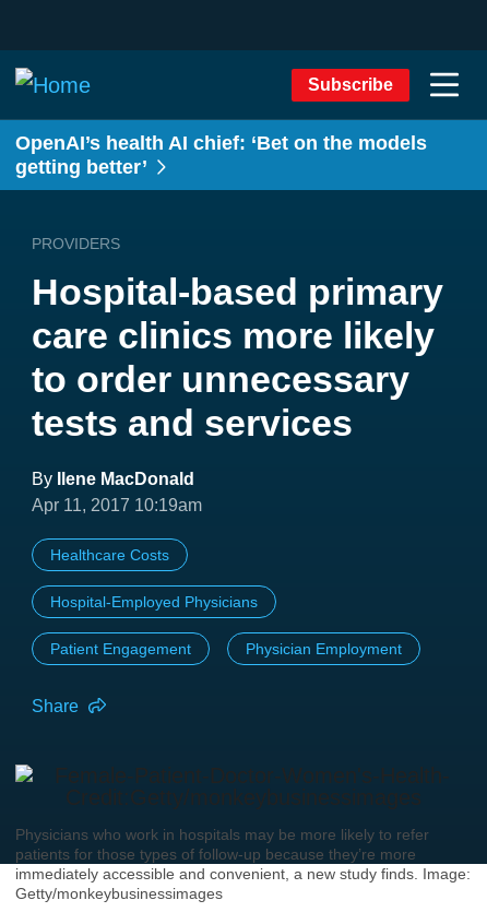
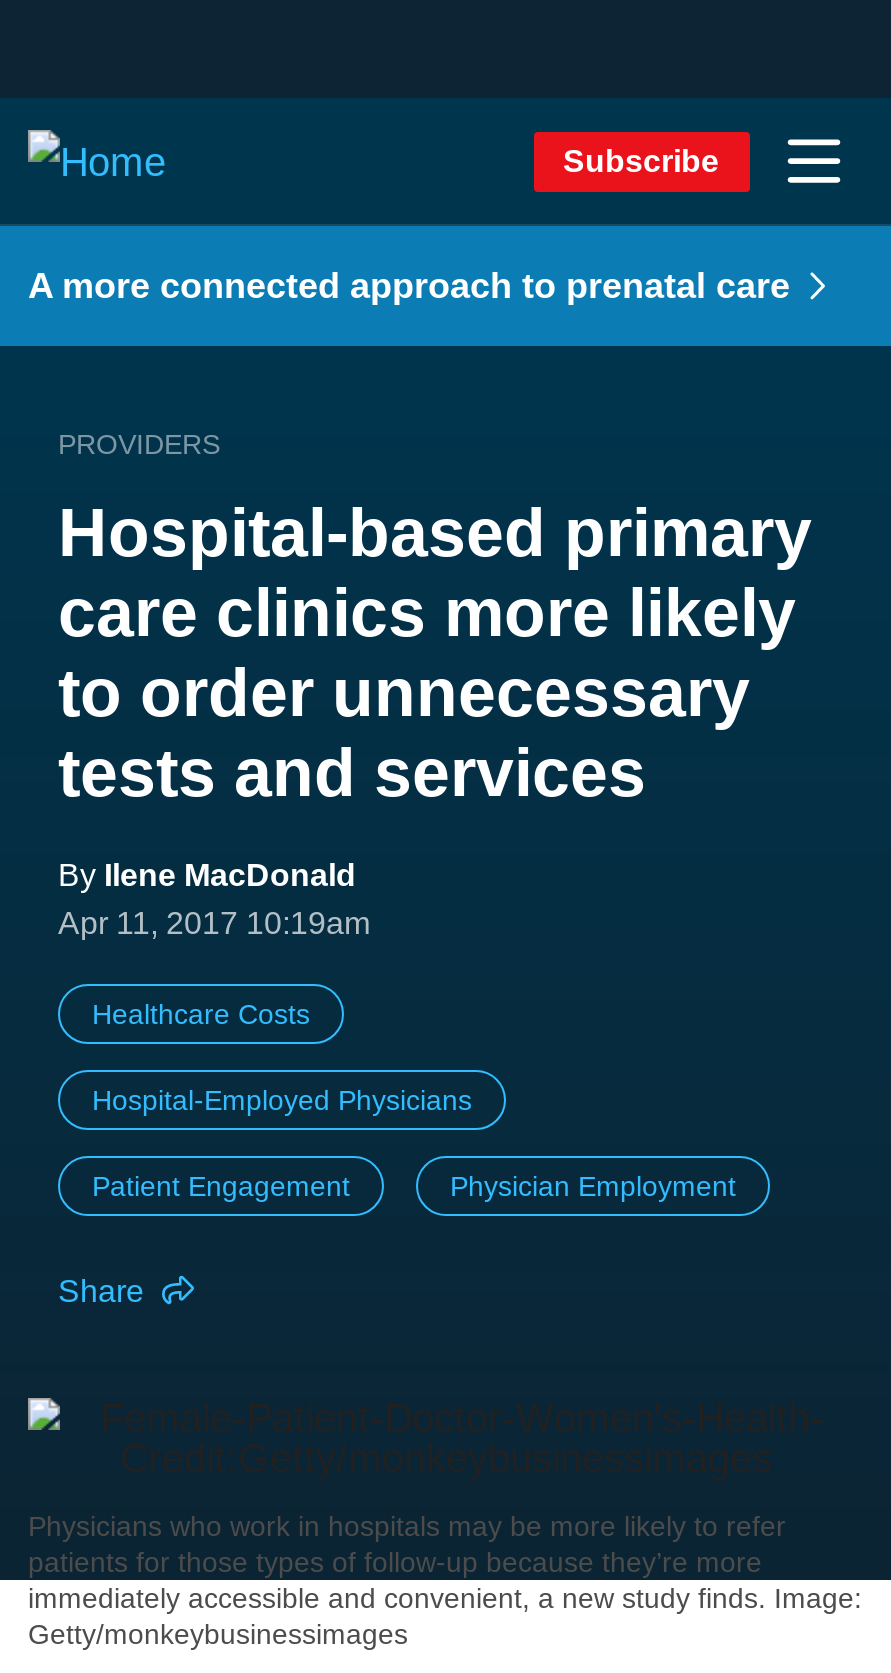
- OpenAI’s health AI chief: ‘Bet on the models
- getting better’
+ A more connected approach to prenatal care
